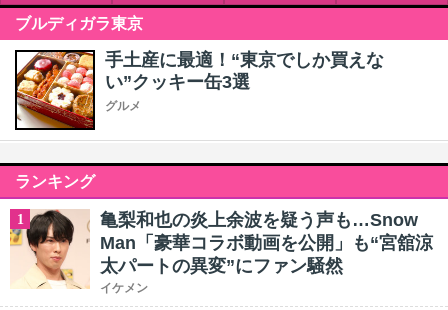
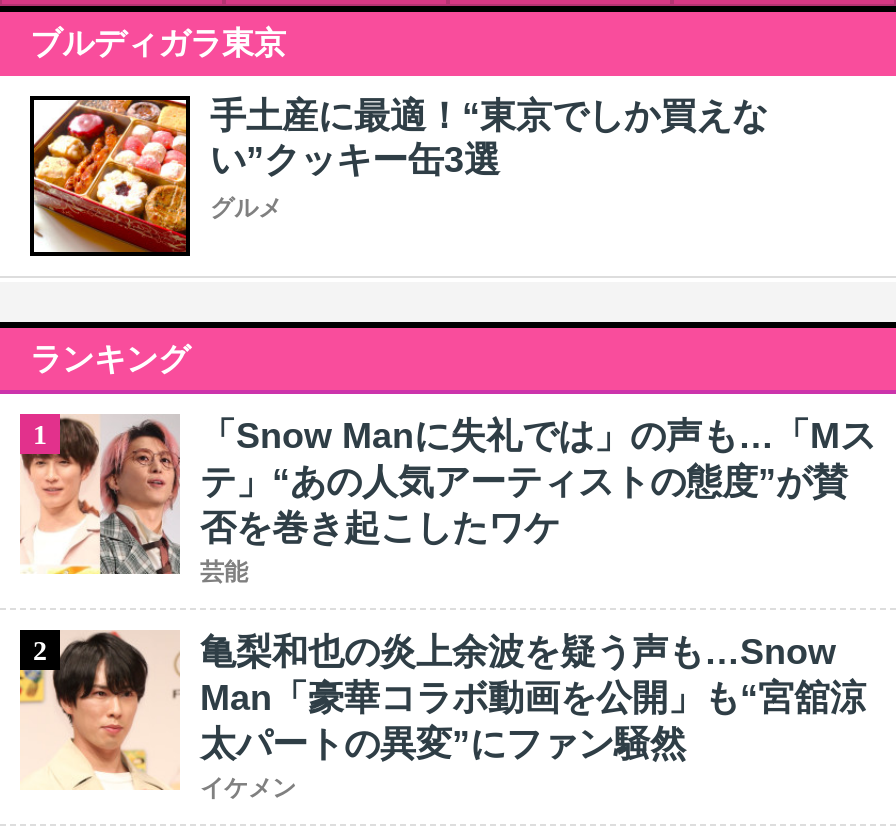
+ [image]
+ 「Snow Manに失礼では」の声も…「Mス
+ テ」“あの人気アーティストの態度”が賛
+ 否を巻き起こしたワケ
+ 芸能
+ 2
